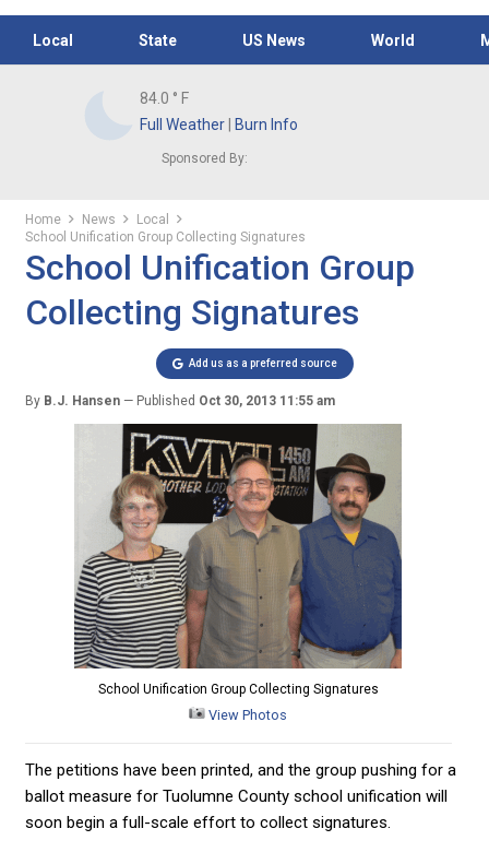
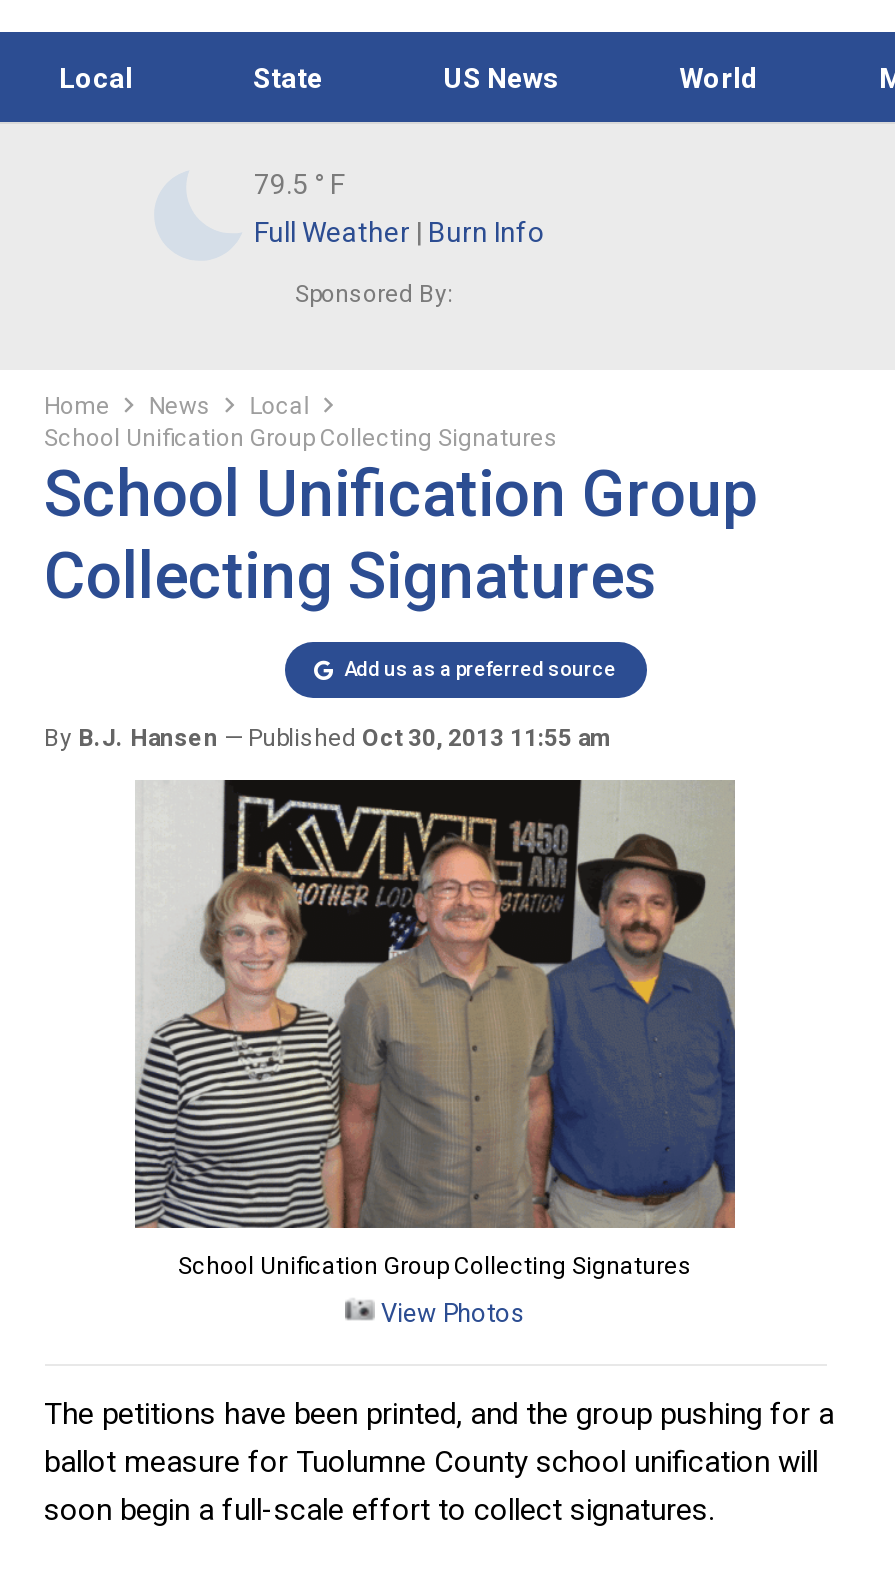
- 84.0 ° F
+ 79.5 ° F
